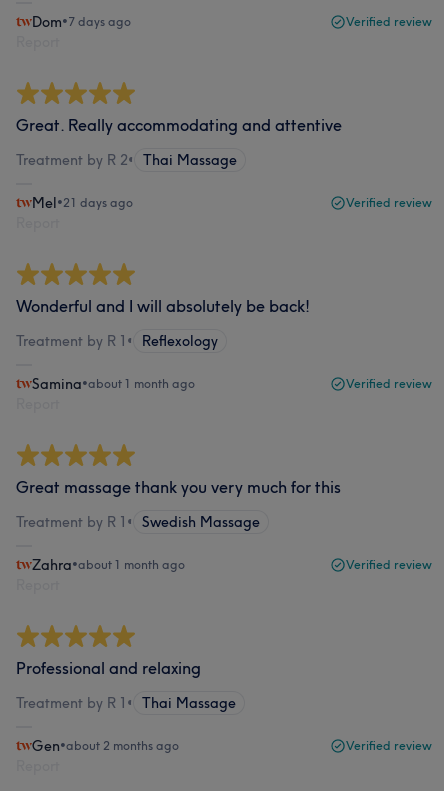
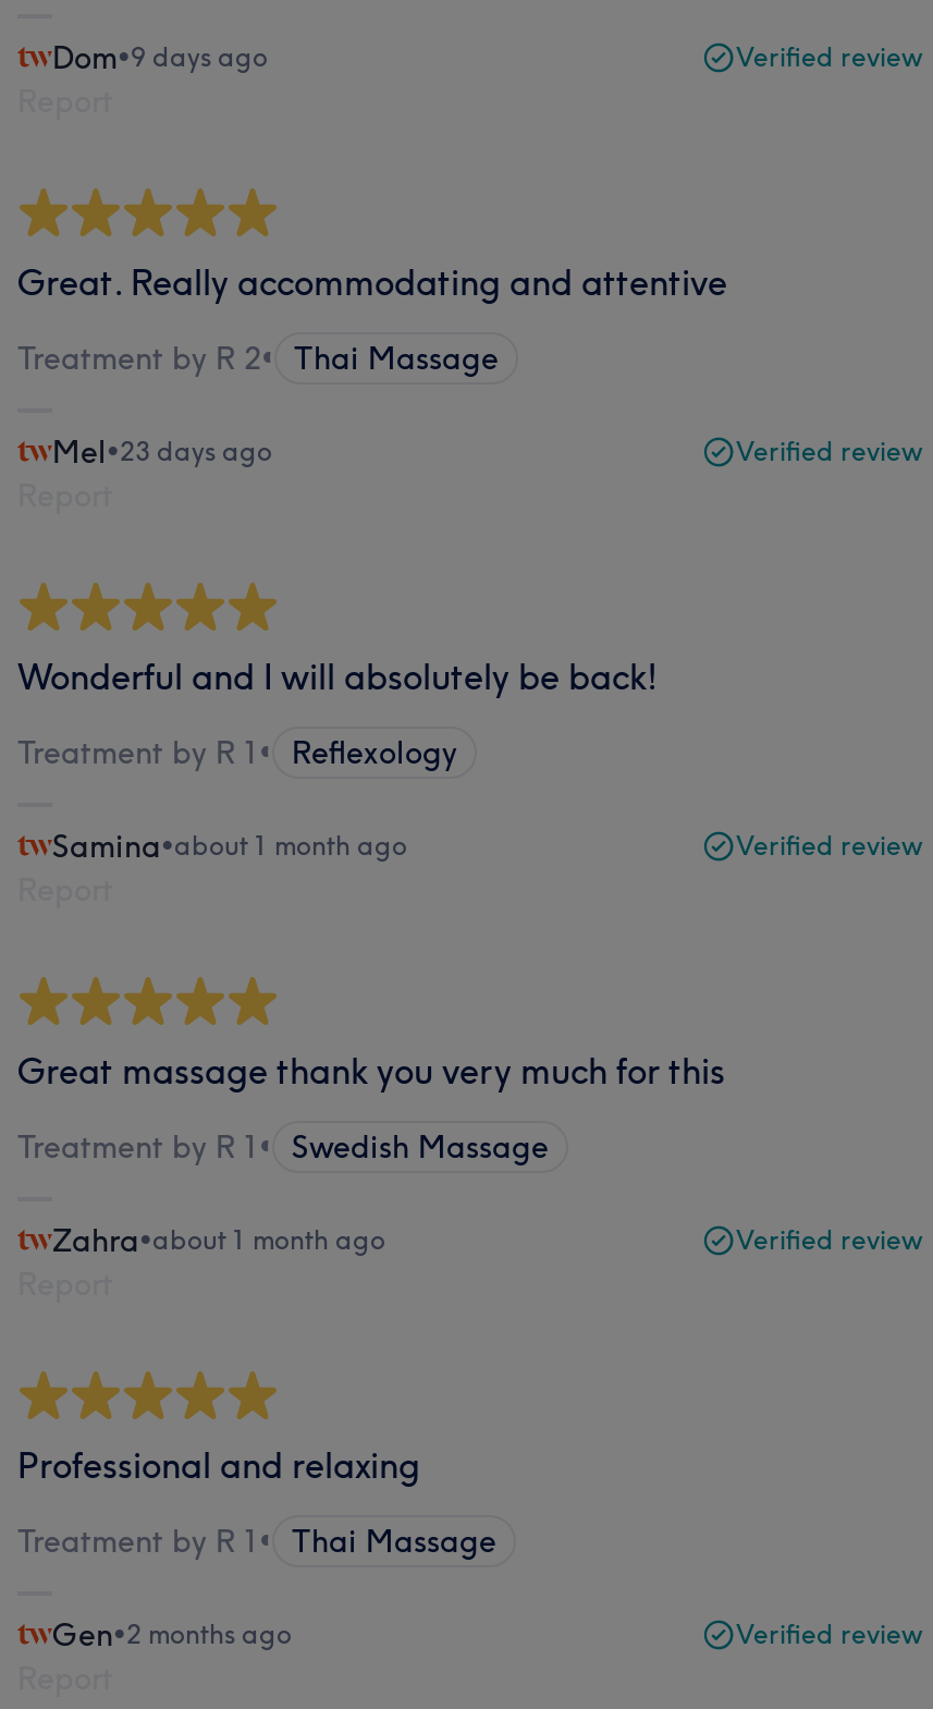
- Dom•7 days ago
+ Dom•9 days ago

- Mel•21 days ago
+ Mel•23 days ago

- Gen•about 2 months ago
+ Gen•2 months ago
